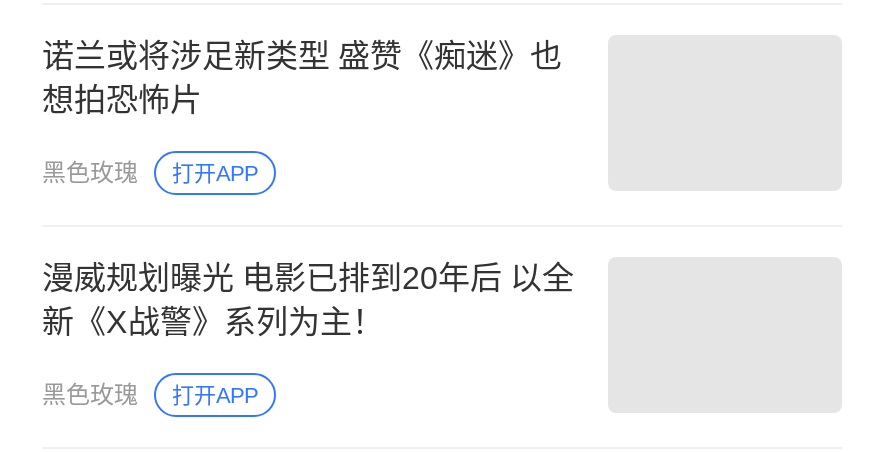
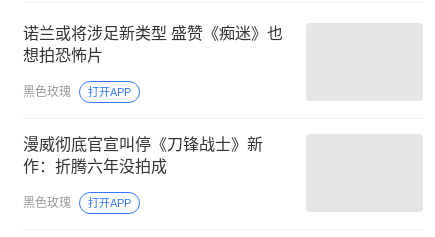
- 漫威规划曝光 电影已排到20年后 以全
- 新《X战警》系列为主！
+ 漫威彻底官宣叫停《刀锋战士》新
+ 作：折腾六年没拍成
